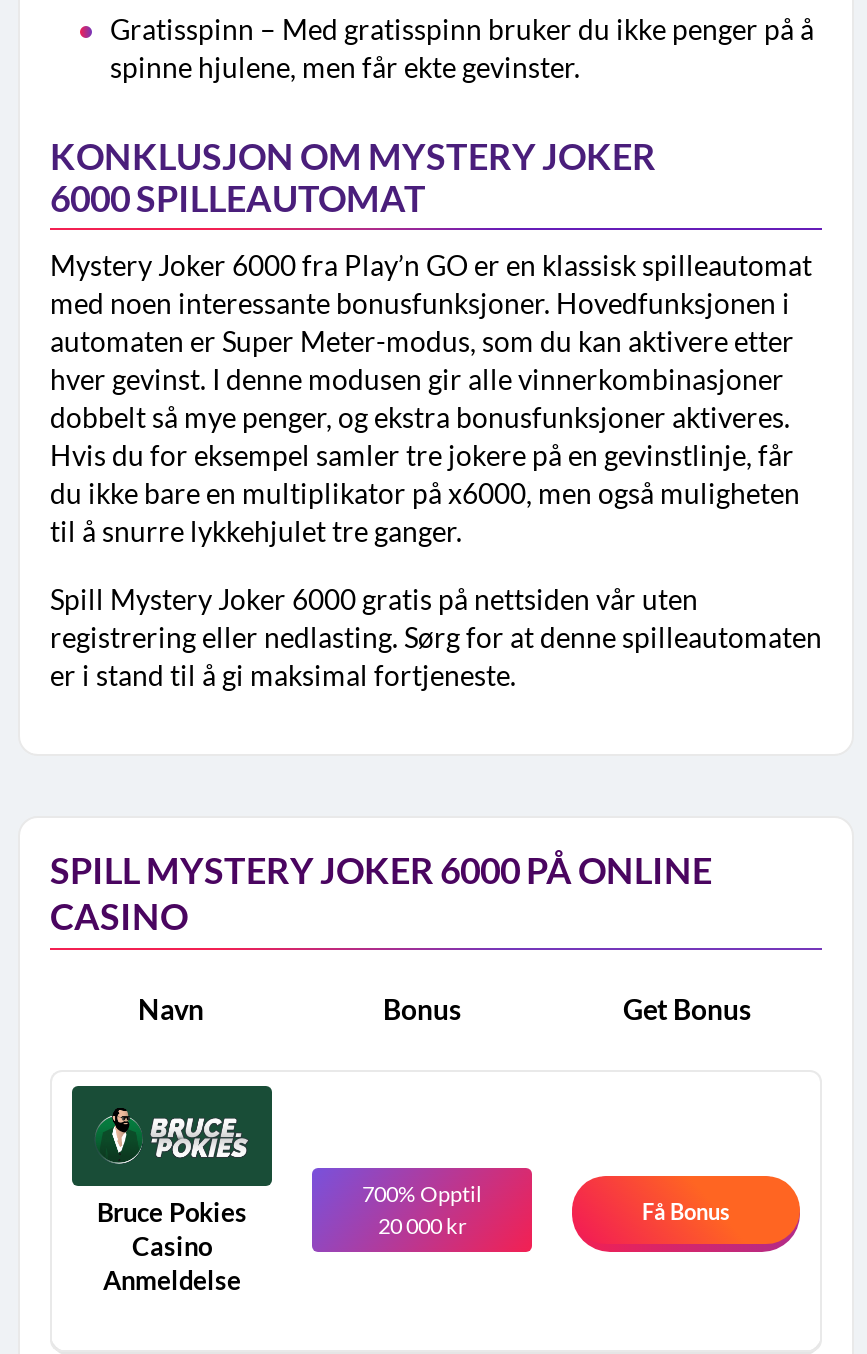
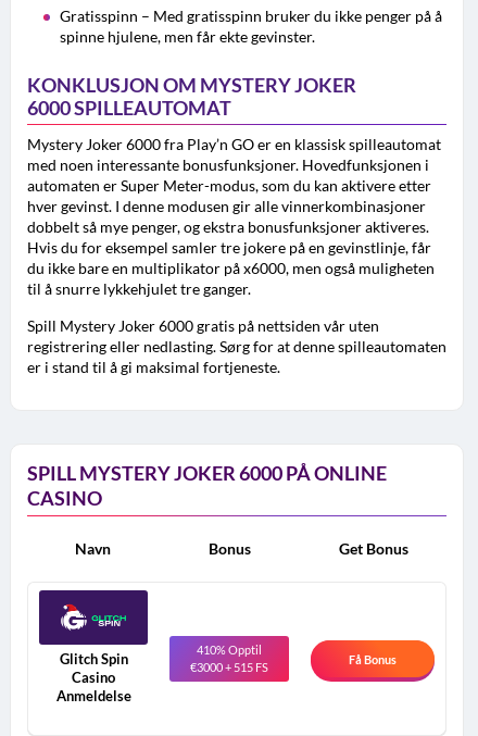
- [image]
- Bruce Pokies
+ [image]
+ Glitch Spin

- 700% Opptil
- 20 000 kr
+ 410% Opptil
+ €3000 + 515 FS
